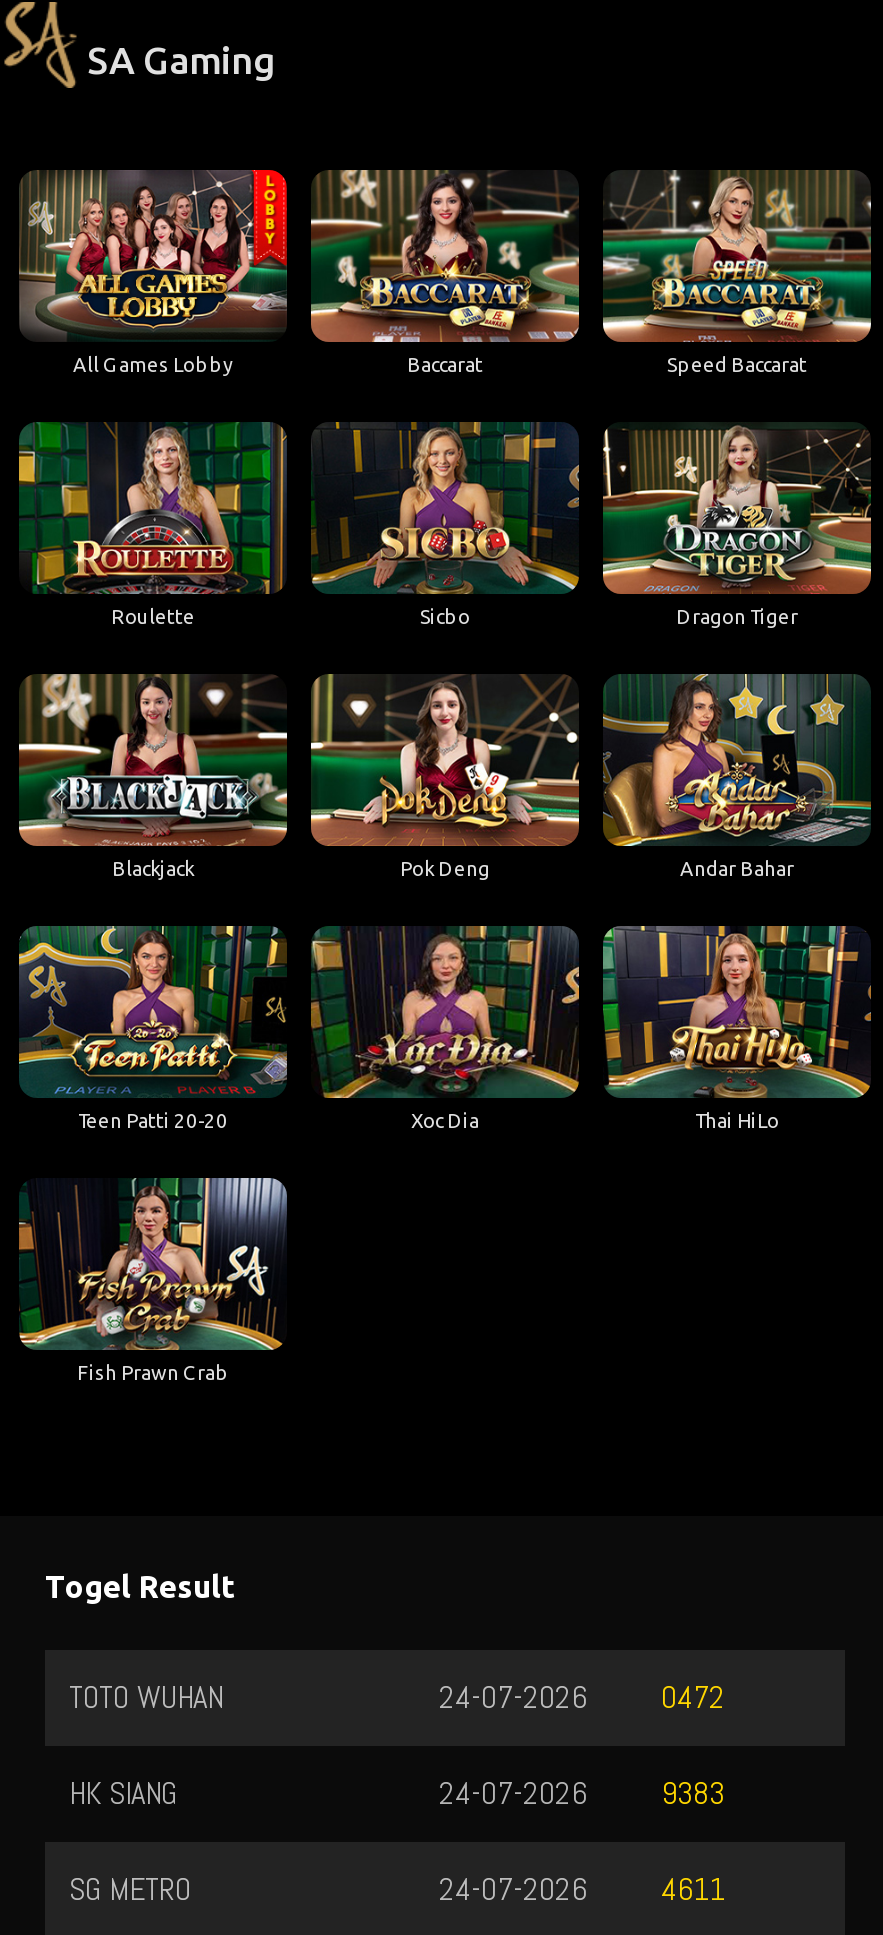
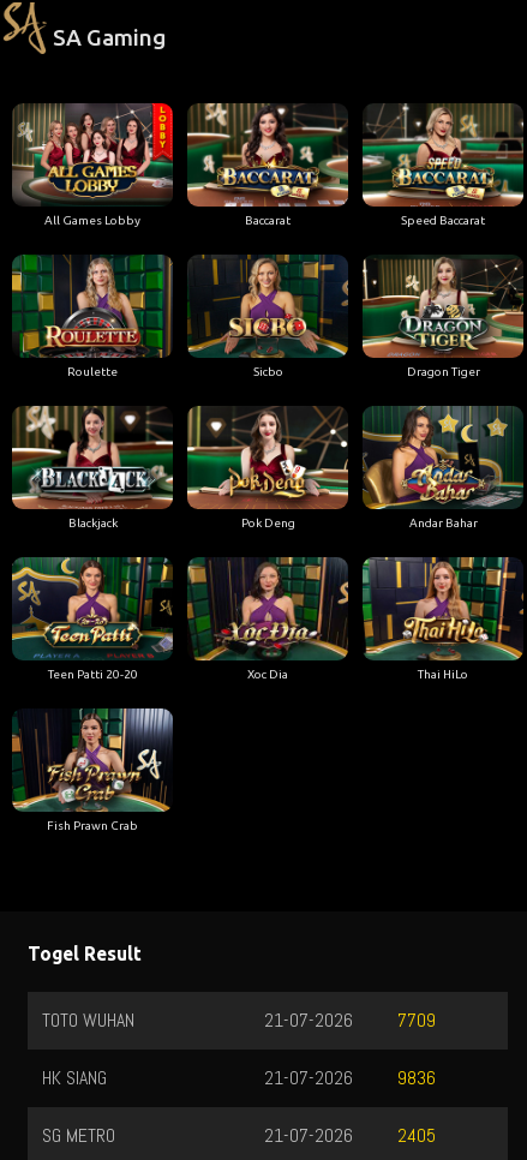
- 24-07-2026
+ 21-07-2026

- 0472
+ 7709

- 24-07-2026
+ 21-07-2026

- 9383
+ 9836

- 24-07-2026
+ 21-07-2026

- 4611
+ 2405
